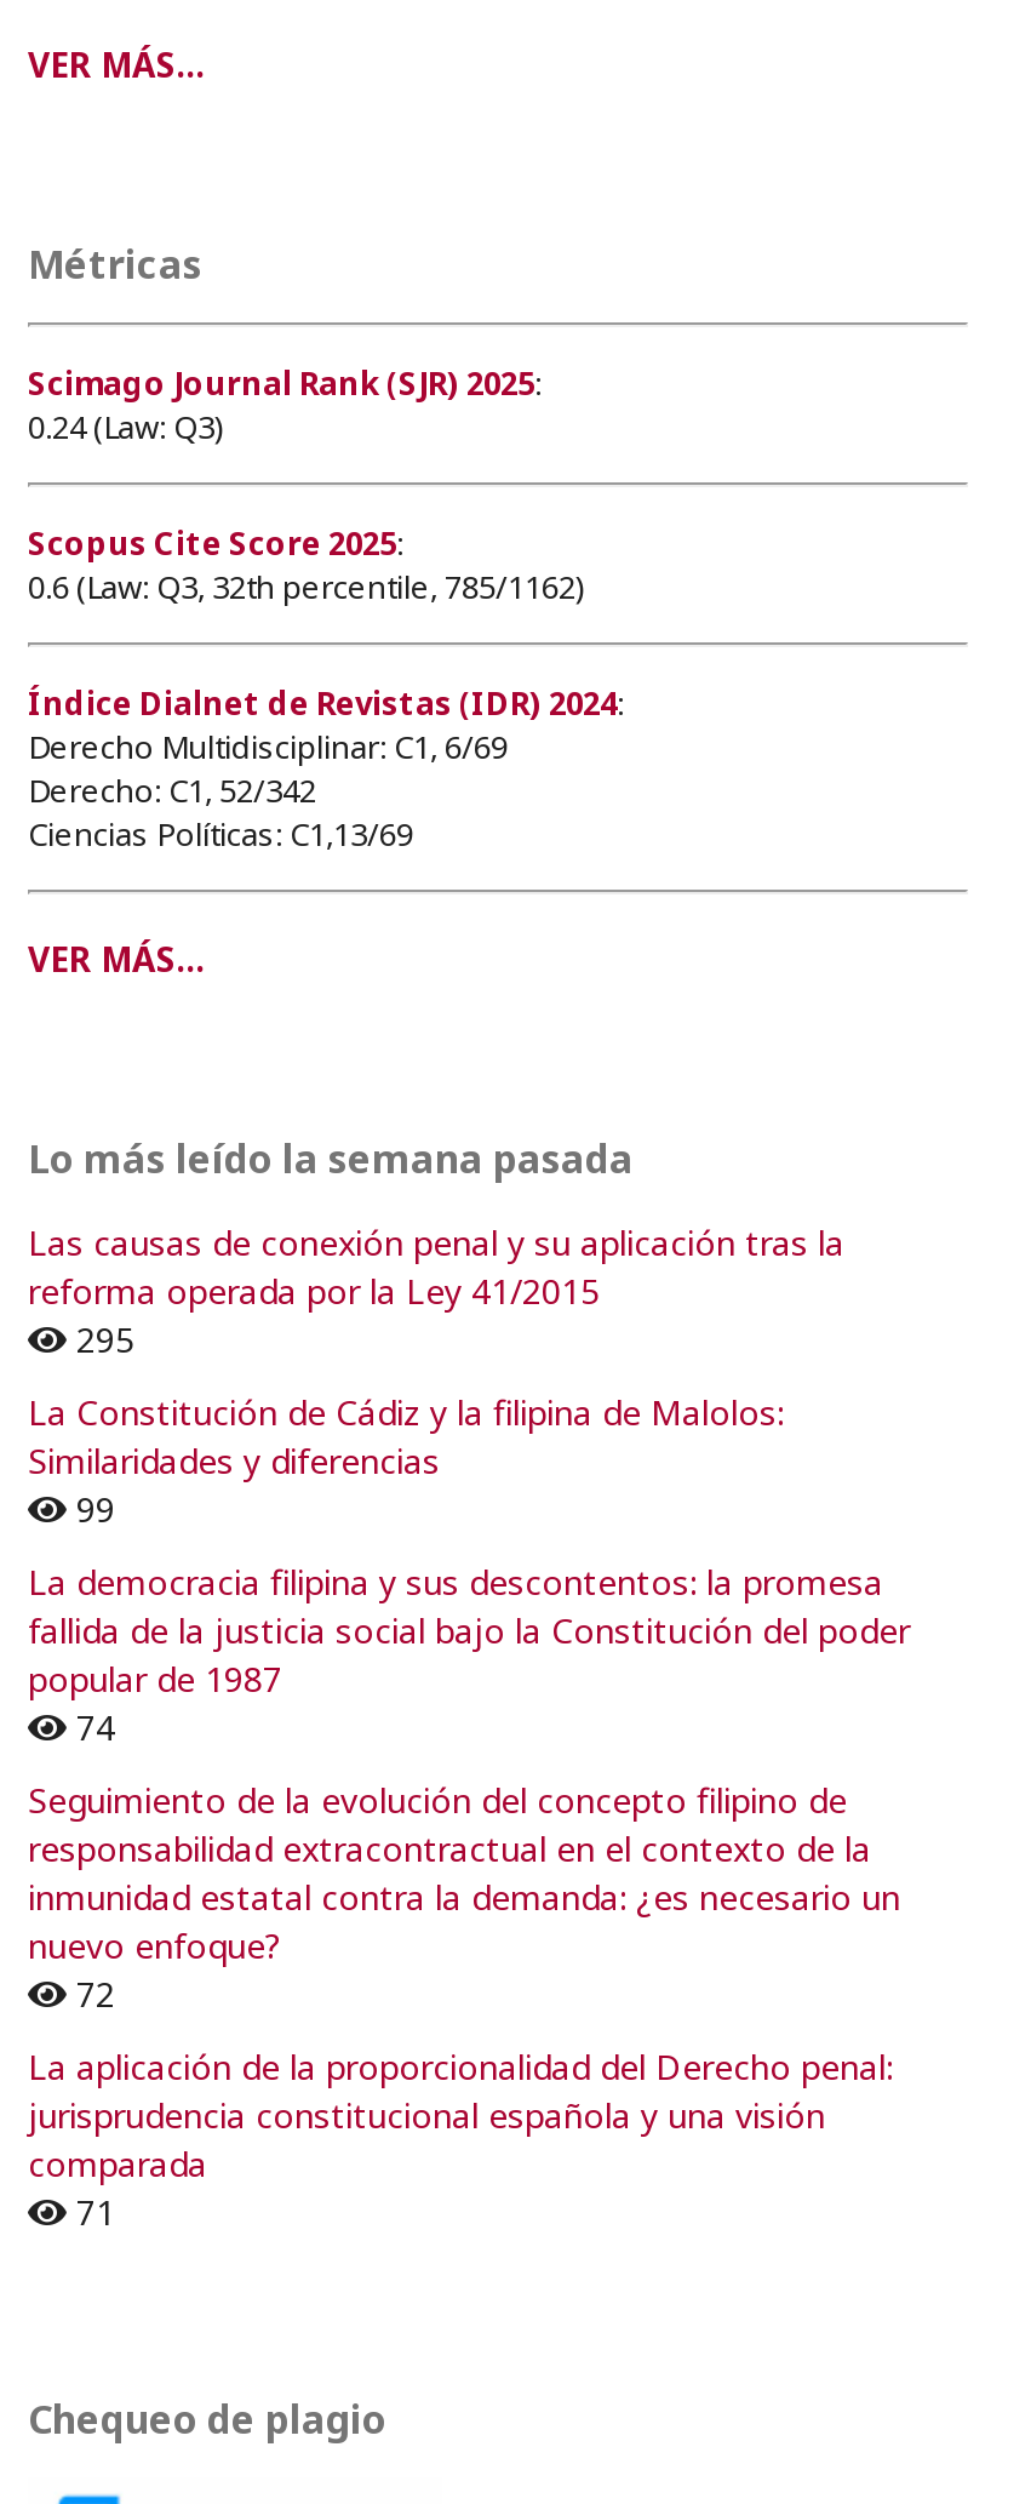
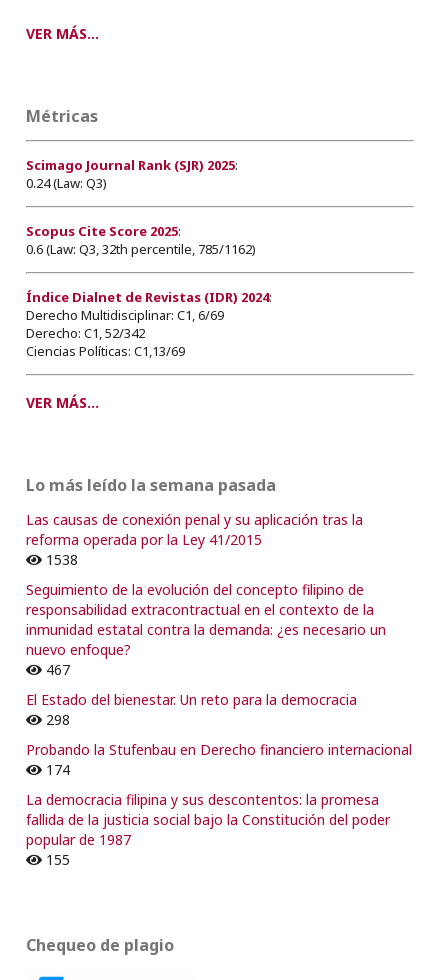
- 295
- La Constitución de Cádiz y la filipina de Malolos:
- Similaridades y diferencias
- 99
- 74
+ 1538

moved down: La democracia filipina y sus descontentos: la promesa | fallida de la justicia social bajo la Constitución del poder | popular de 1987

moved up: Seguimiento de la evolución del concepto filipino de | responsabilidad extracontractual en el contexto de la | inmunidad estatal contra la demanda: ¿es necesario un | nuevo enfoque?

- 72
- La aplicación de la proporcionalidad del Derecho penal:
- jurisprudencia constitucional española y una visión
- comparada
- 71
+ 467
+ El Estado del bienestar. Un reto para la democracia
+ 298
+ Probando la Stufenbau en Derecho financiero internacional
+ 174
+ 155
